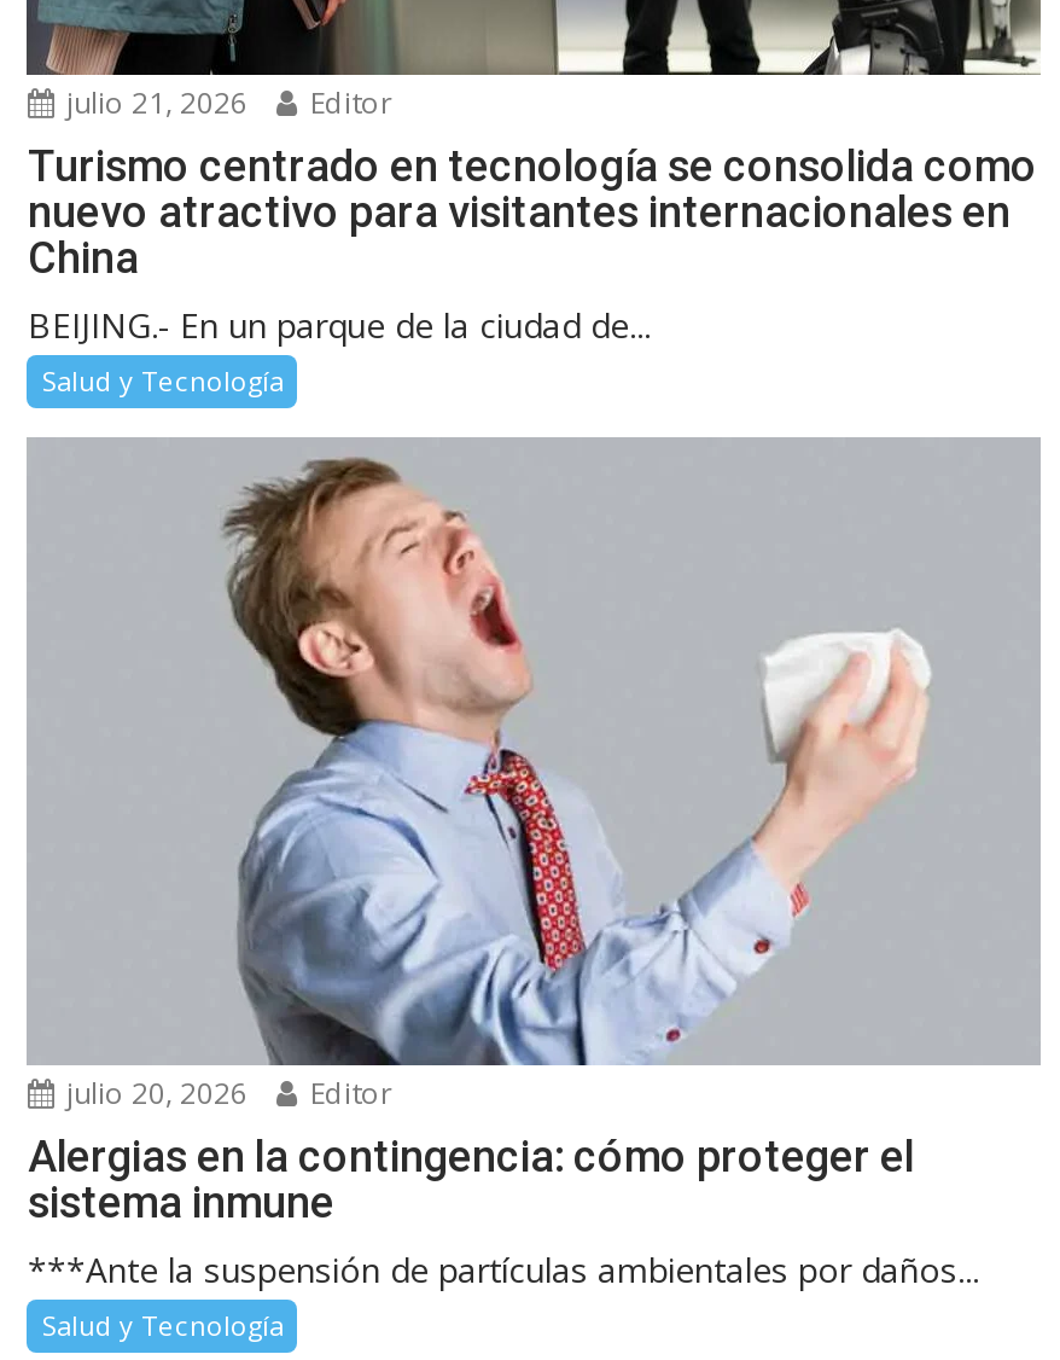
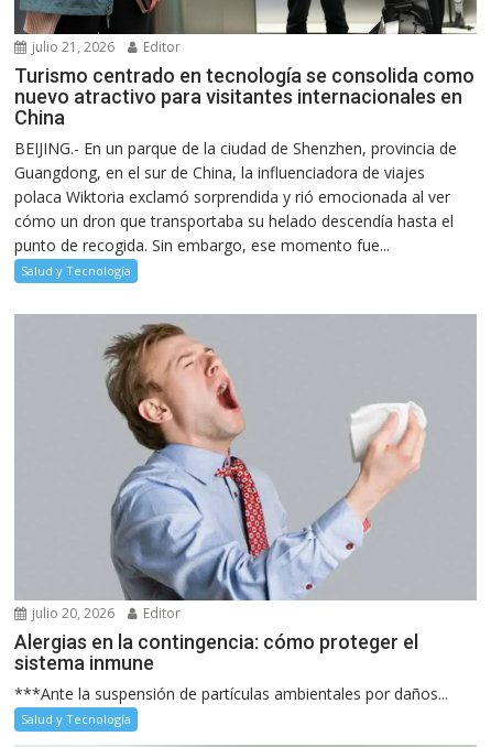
- BEIJING.- En un parque de la ciudad de...
+ BEIJING.- En un parque de la ciudad de Shenzhen, provincia de
+ Guangdong, en el sur de China, la influenciadora de viajes
+ polaca Wiktoria exclamó sorprendida y rió emocionada al ver
+ cómo un dron que transportaba su helado descendía hasta el
+ punto de recogida. Sin embargo, ese momento fue...
